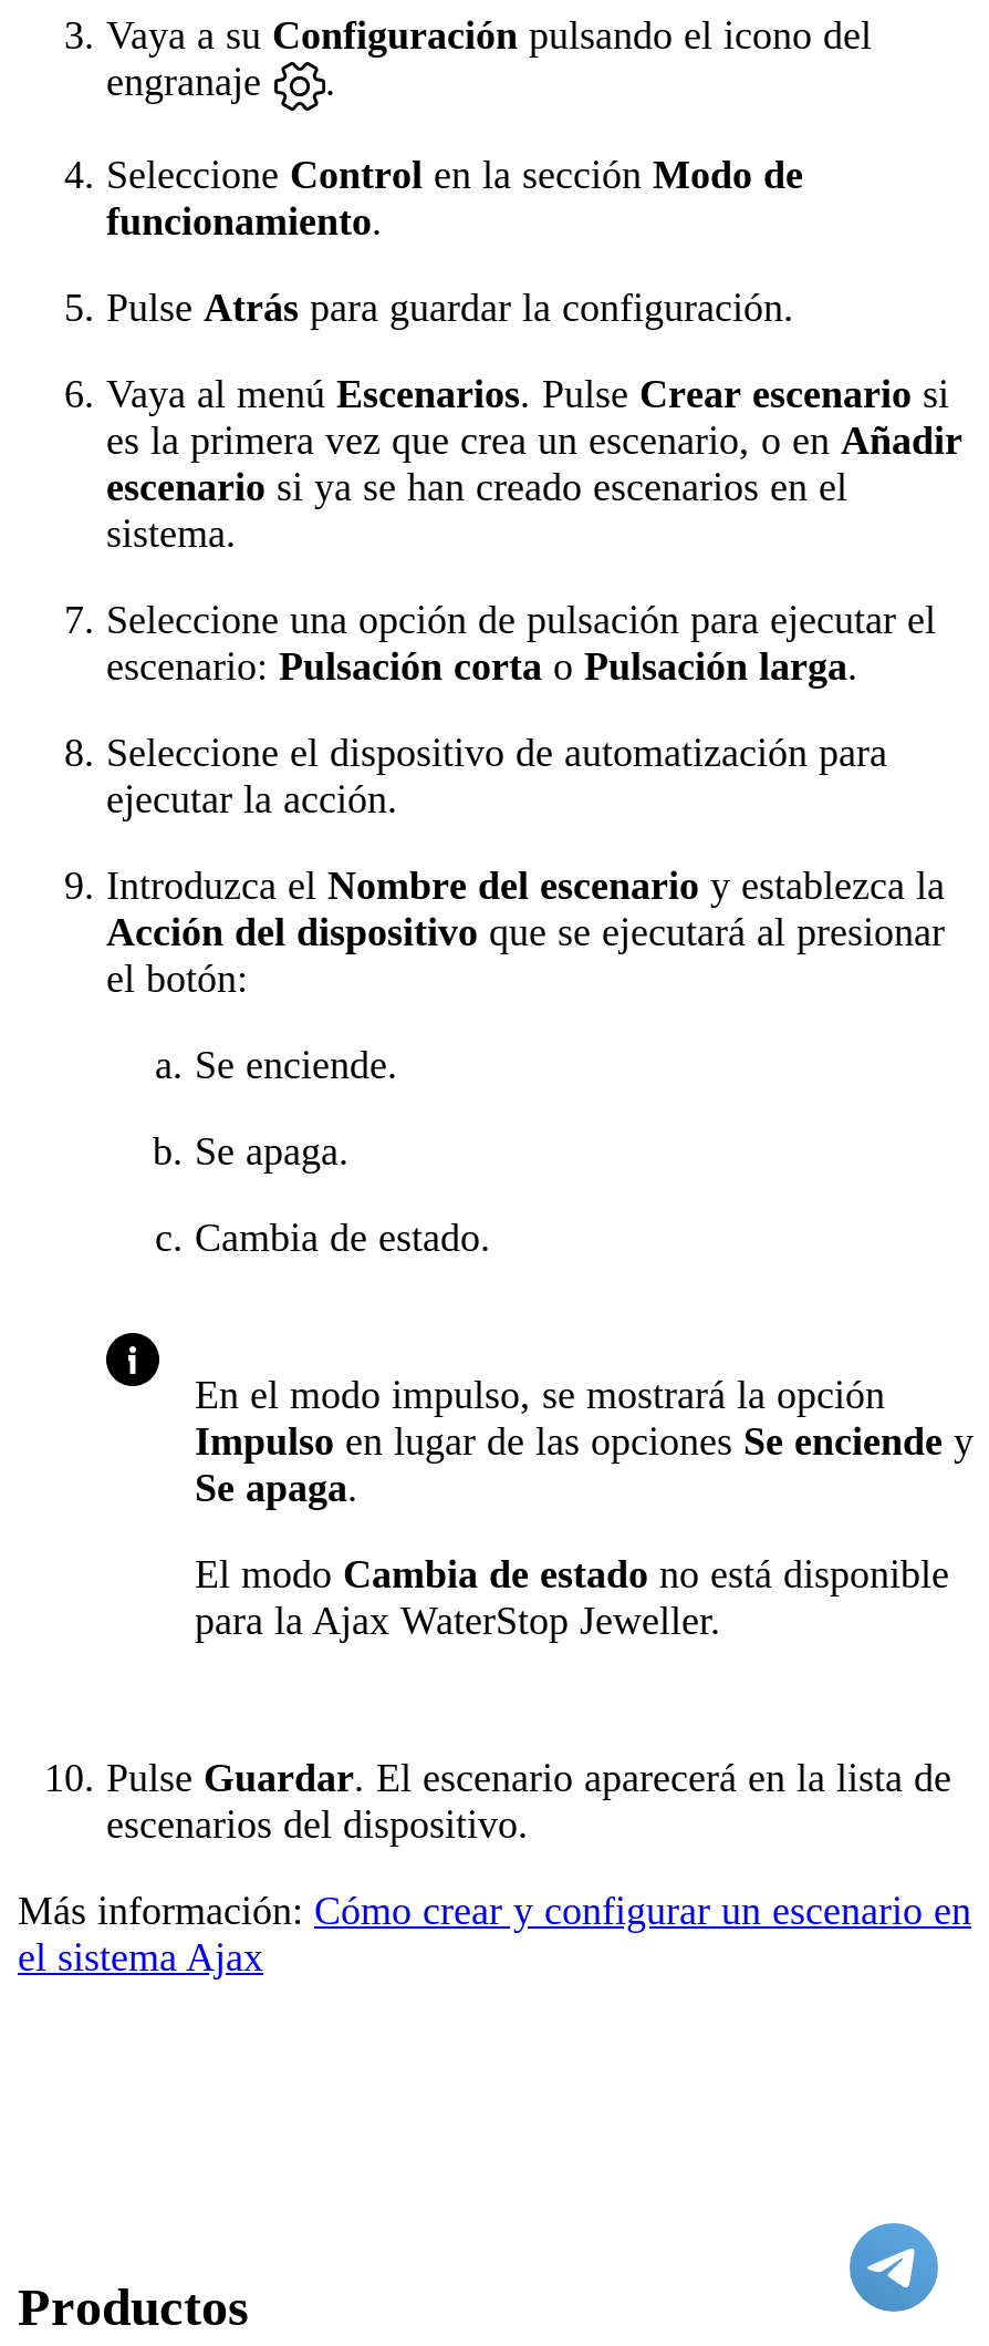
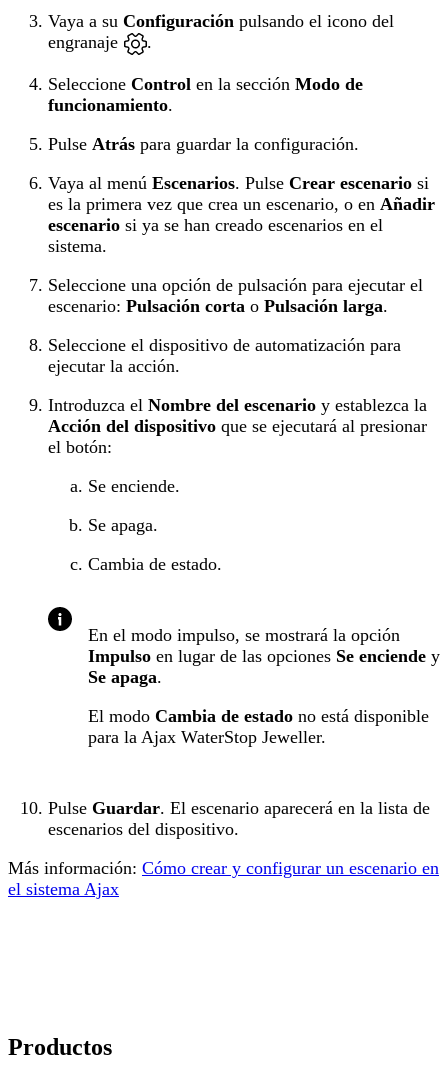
- [image]
